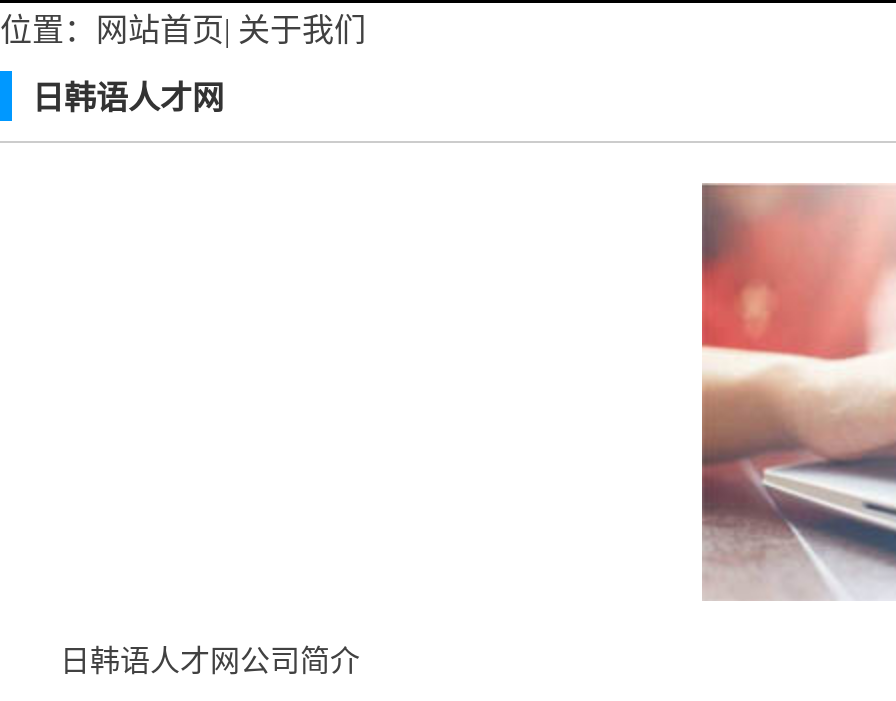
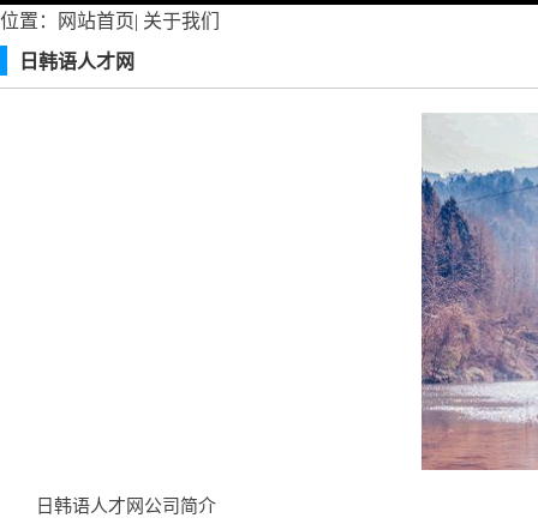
- [image]
+ [image]
